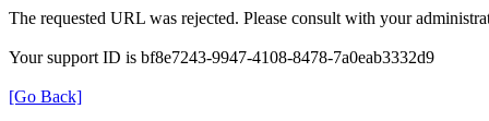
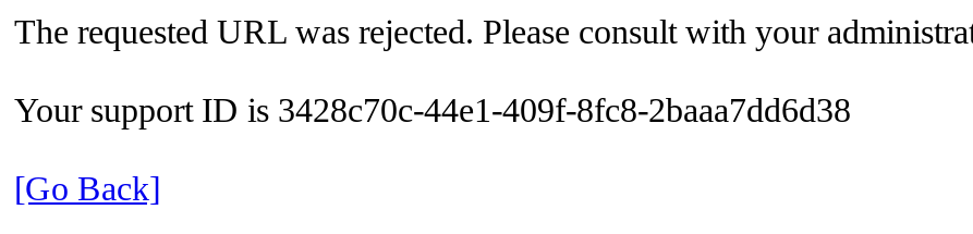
- Your support ID is bf8e7243-9947-4108-8478-7a0eab3332d9
+ Your support ID is 3428c70c-44e1-409f-8fc8-2baaa7dd6d38
